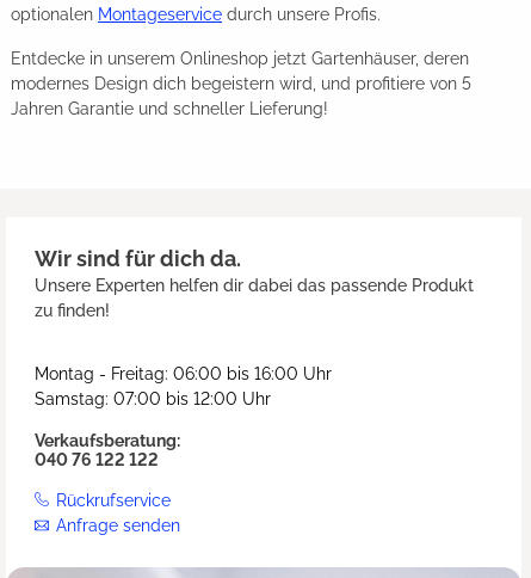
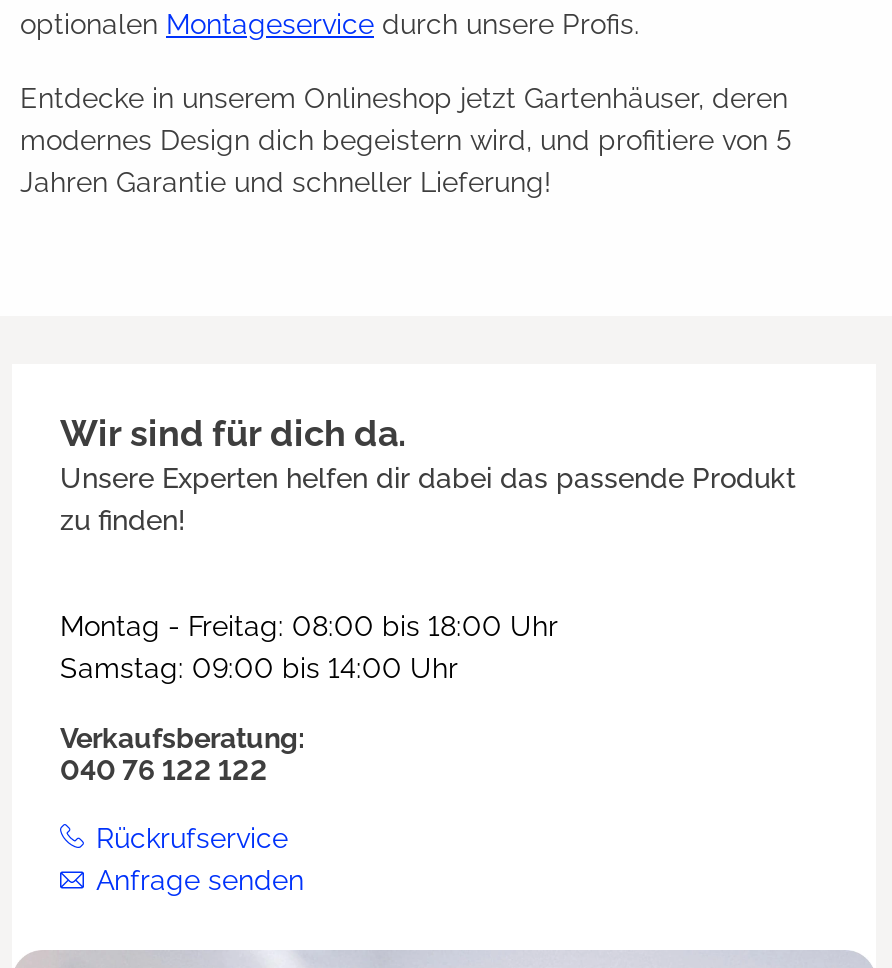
- Montag - Freitag: 06:00 bis 16:00 Uhr
+ Montag - Freitag: 08:00 bis 18:00 Uhr

- Samstag: 07:00 bis 12:00 Uhr
+ Samstag: 09:00 bis 14:00 Uhr
